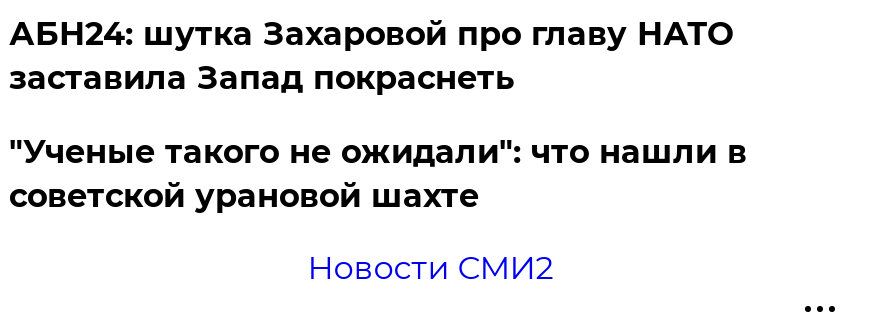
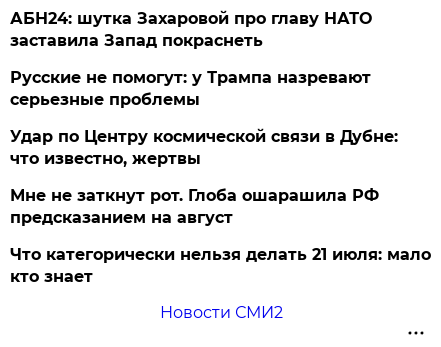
- "Ученые такого не ожидали": что нашли в
- советской урановой шахте
+ Русские не помогут: у Трампа назревают
+ серьезные проблемы
+ Удар по Центру космической связи в Дубне:
+ что известно, жертвы
+ Мне не заткнут рот. Глоба ошарашила РФ
+ предсказанием на август
+ Что категорически нельзя делать 21 июля: мало
+ кто знает
